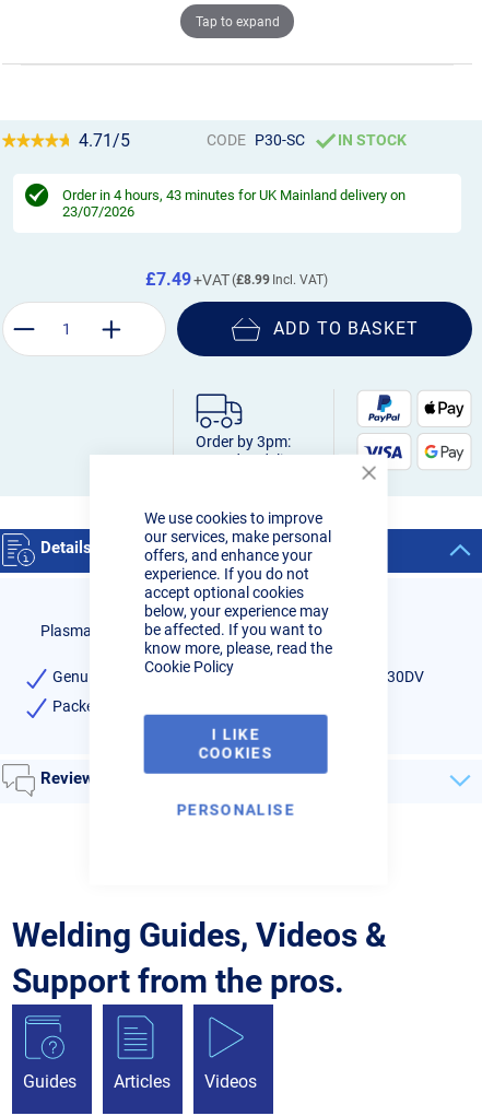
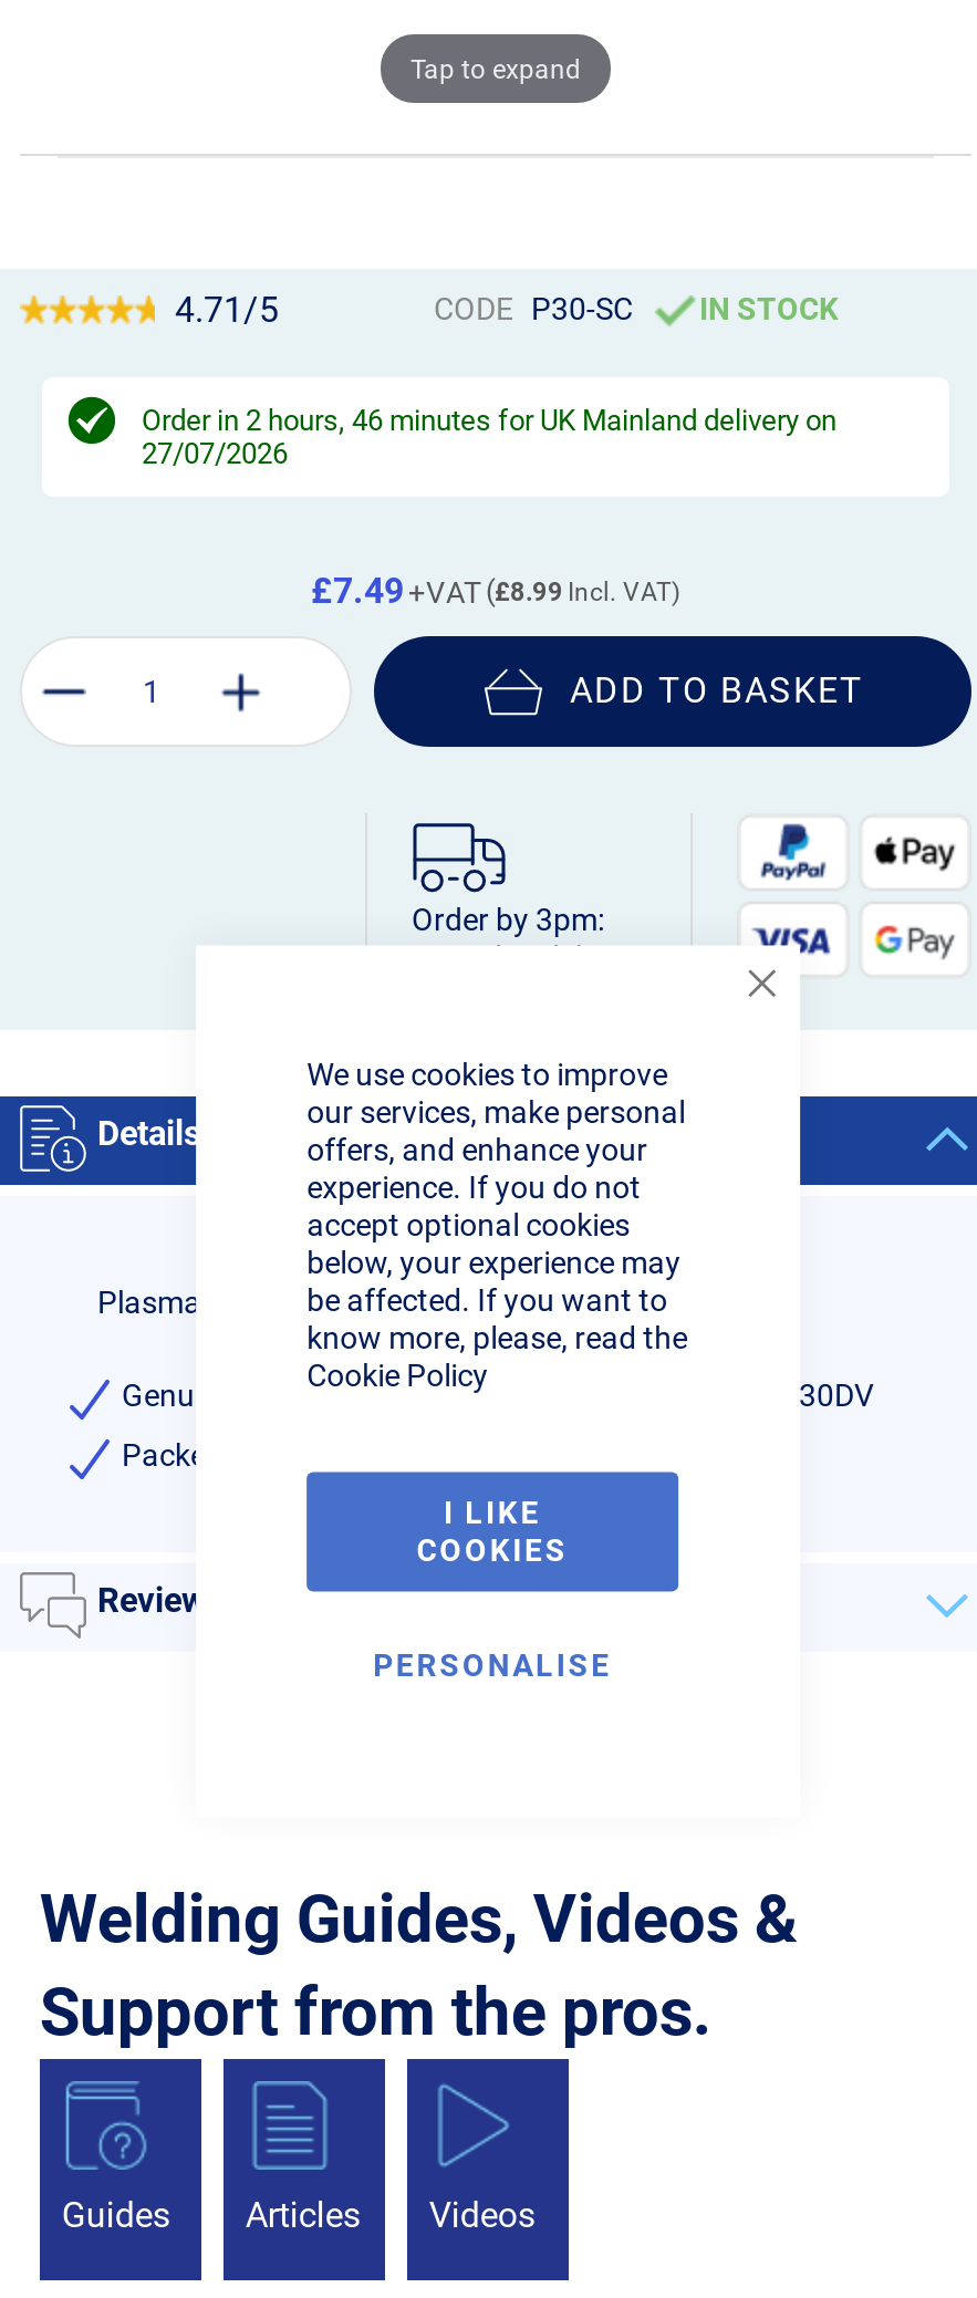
- Order in 4 hours, 43 minutes for UK Mainland delivery on
+ Order in 2 hours, 46 minutes for UK Mainland delivery on

- 23/07/2026
+ 27/07/2026
